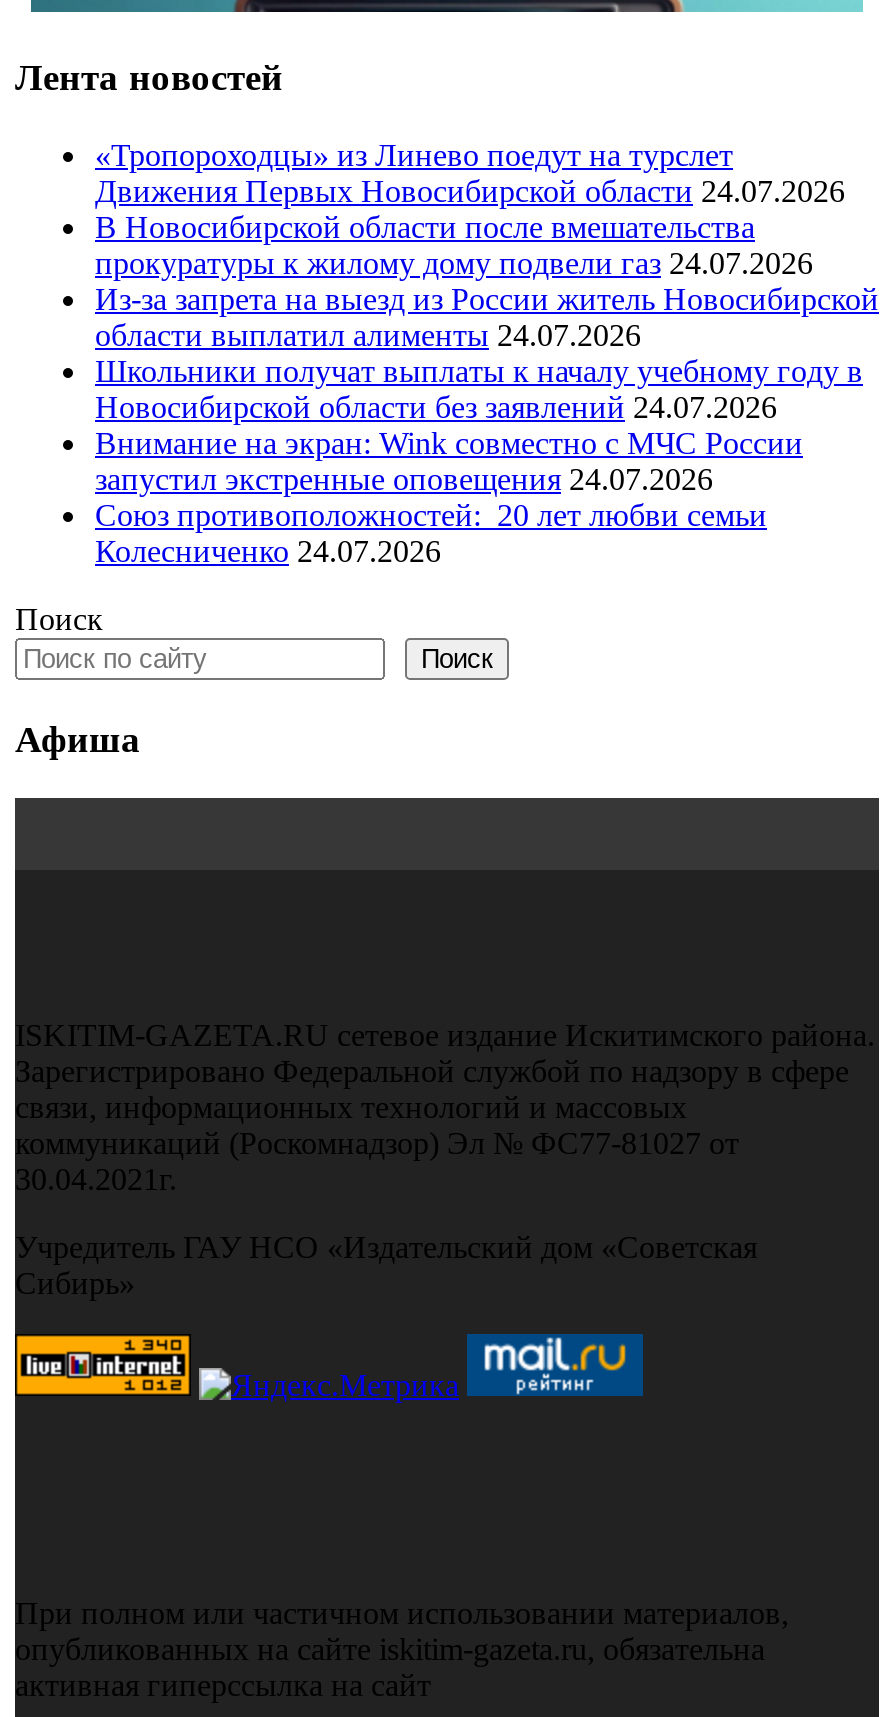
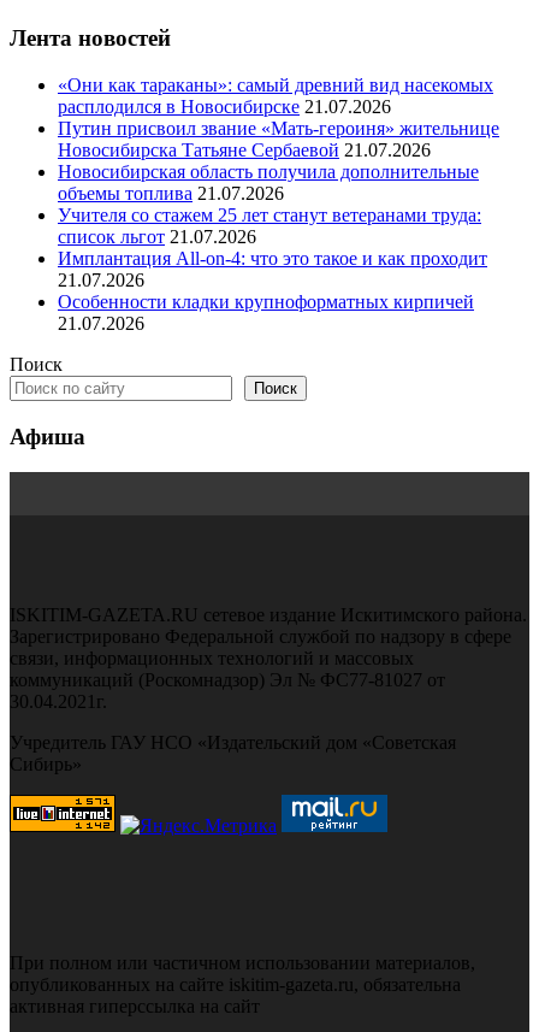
- «Тропороходцы» из Линево поедут на турслет
- Движения Первых Новосибирской области 24.07.2026
- В Новосибирской области после вмешательства
- прокуратуры к жилому дому подвели газ 24.07.2026
- Из-за запрета на выезд из России житель Новосибирской
- области выплатил алименты 24.07.2026
- Школьники получат выплаты к началу учебному году в
- Новосибирской области без заявлений 24.07.2026
- Внимание на экран: Wink совместно с МЧС России
- запустил экстренные оповещения 24.07.2026
- Союз противоположностей: 20 лет любви семьи
- Колесниченко 24.07.2026
+ «Они как тараканы»: самый древний вид насекомых
+ расплодился в Новосибирске 21.07.2026
+ Путин присвоил звание «Мать-героиня» жительнице
+ Новосибирска Татьяне Сербаевой 21.07.2026
+ Новосибирская область получила дополнительные
+ объемы топлива 21.07.2026
+ Учителя со стажем 25 лет станут ветеранами труда:
+ список льгот 21.07.2026
+ Имплантация All-on-4: что это такое и как проходит
+ 21.07.2026
+ Особенности кладки крупноформатных кирпичей
+ 21.07.2026
